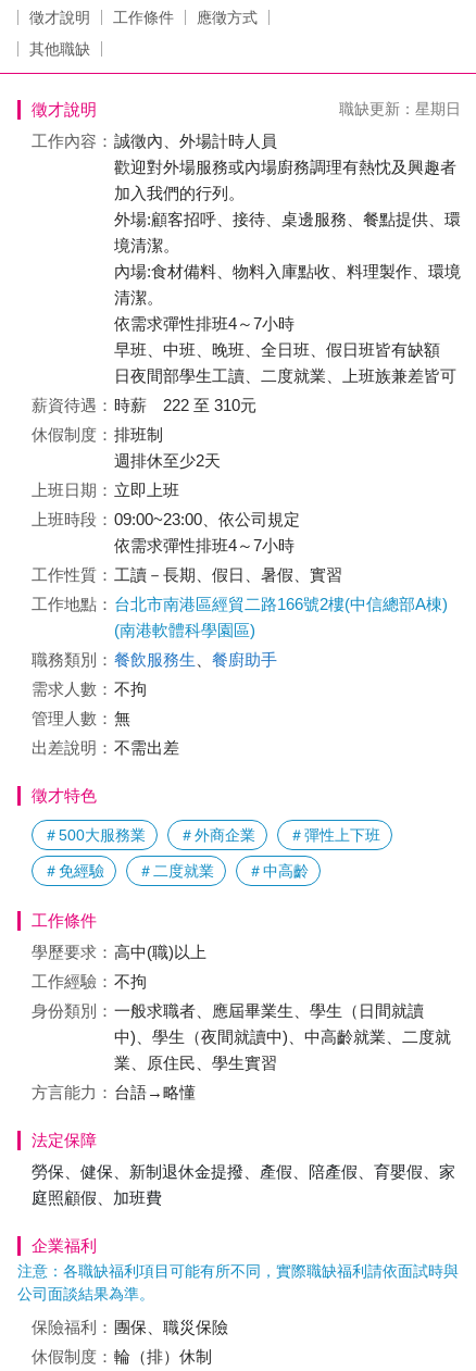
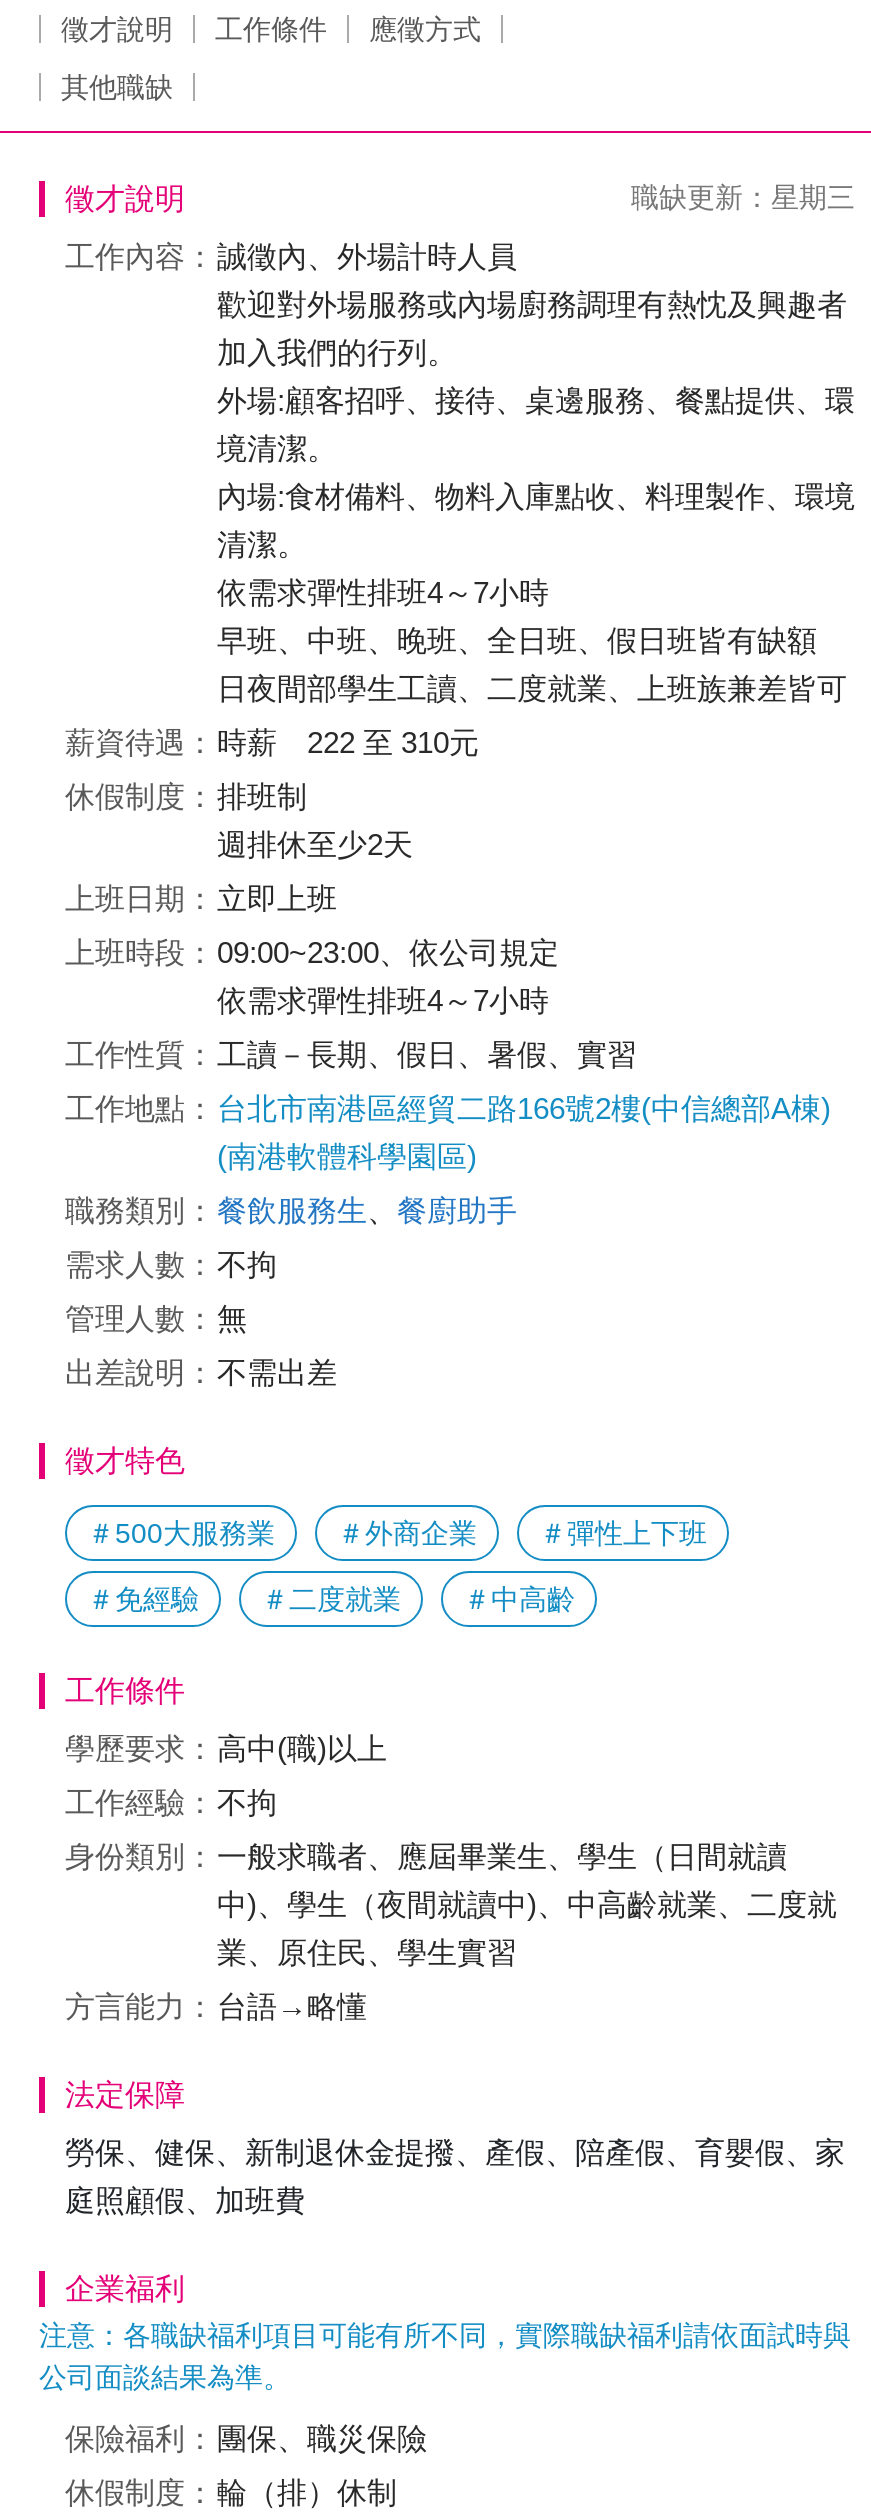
- 職缺更新：星期日
+ 職缺更新：星期三
